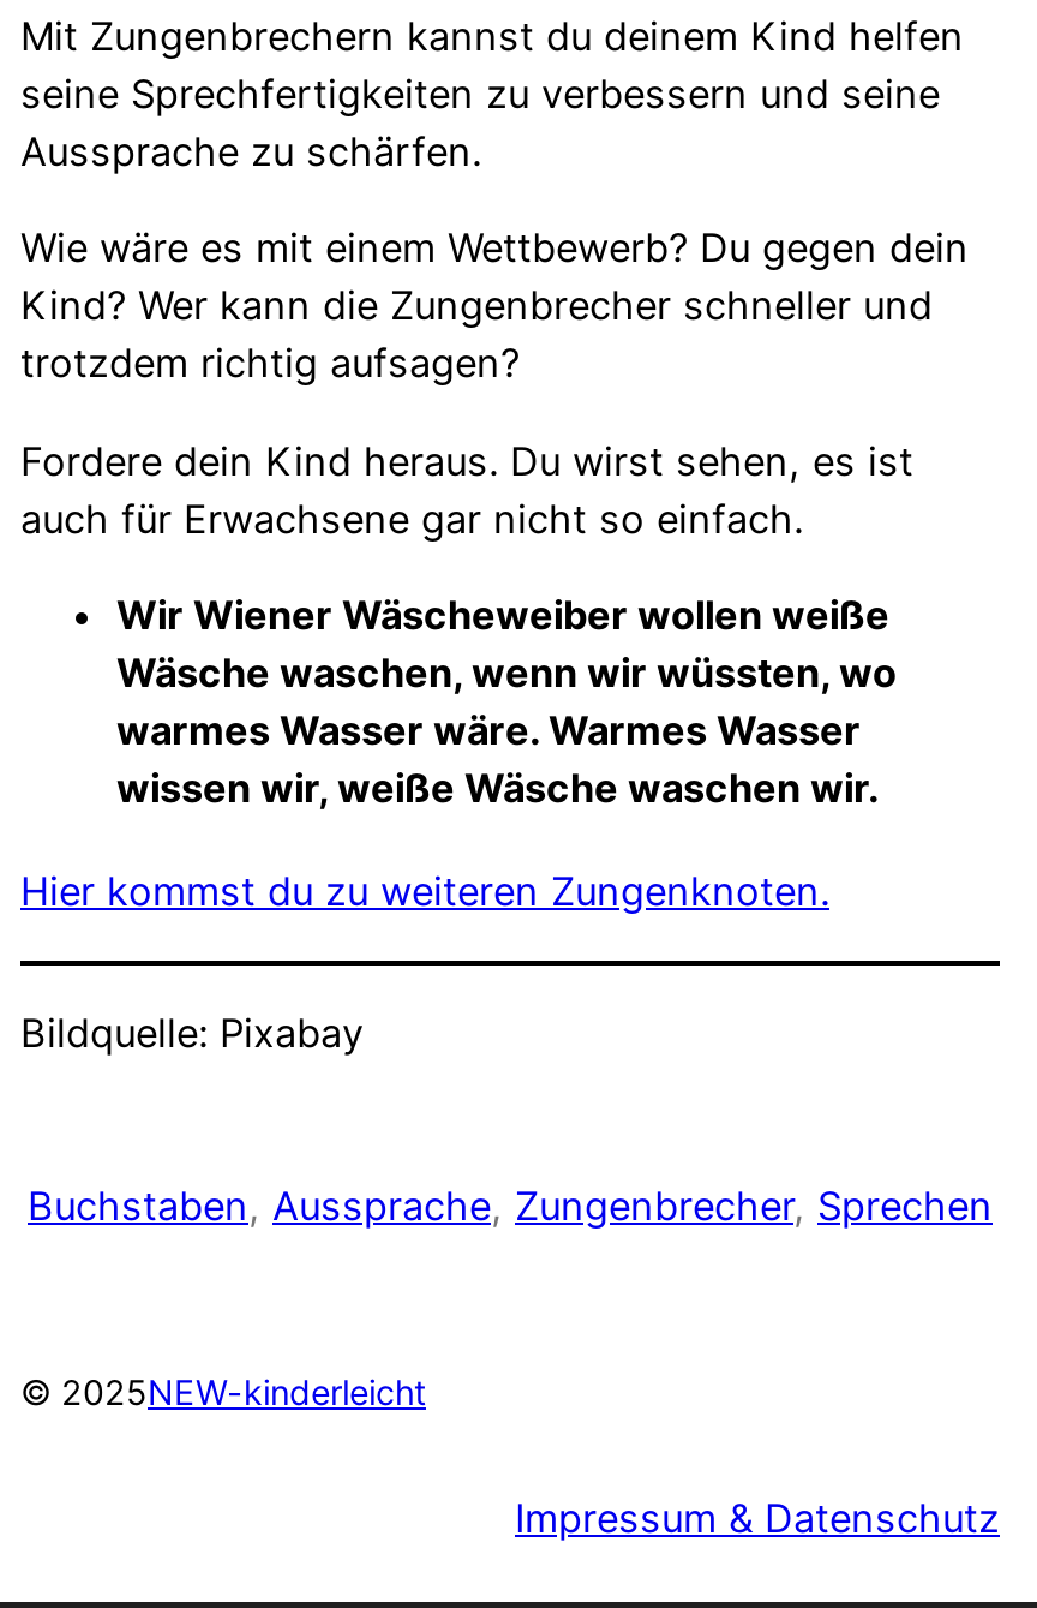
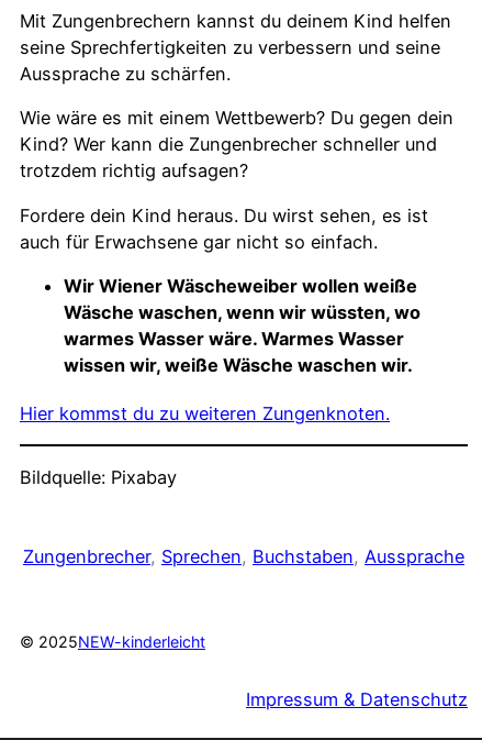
- Buchstaben, Aussprache, Zungenbrecher, Sprechen
+ Zungenbrecher, Sprechen, Buchstaben, Aussprache
